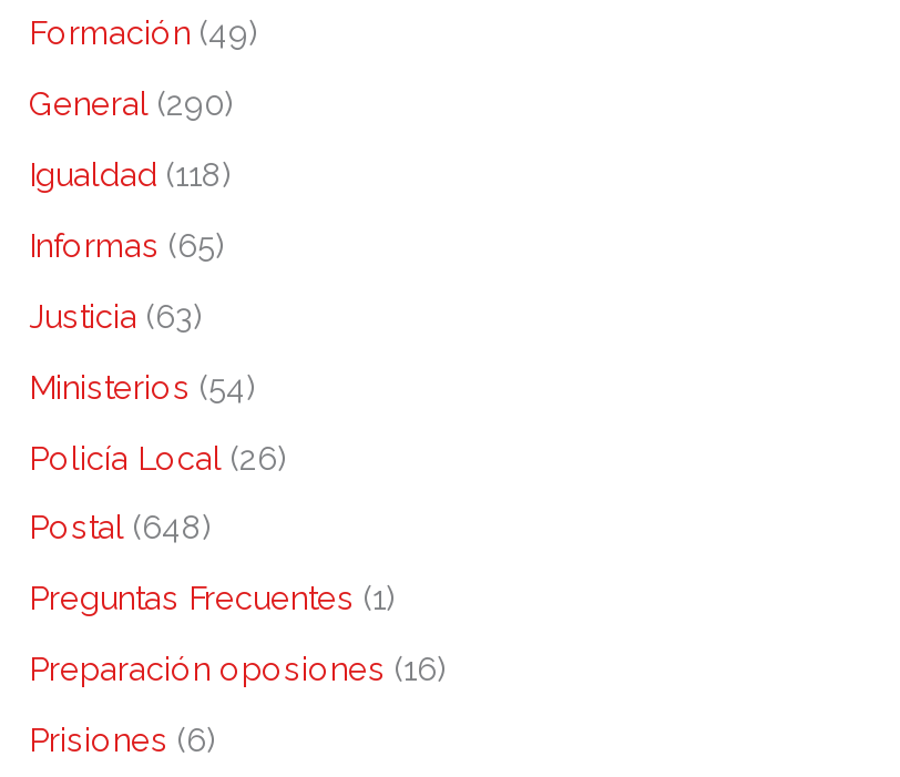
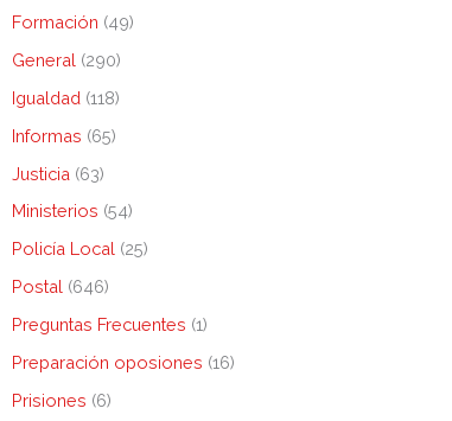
- Policía Local (26)
+ Policía Local (25)

- Postal (648)
+ Postal (646)
